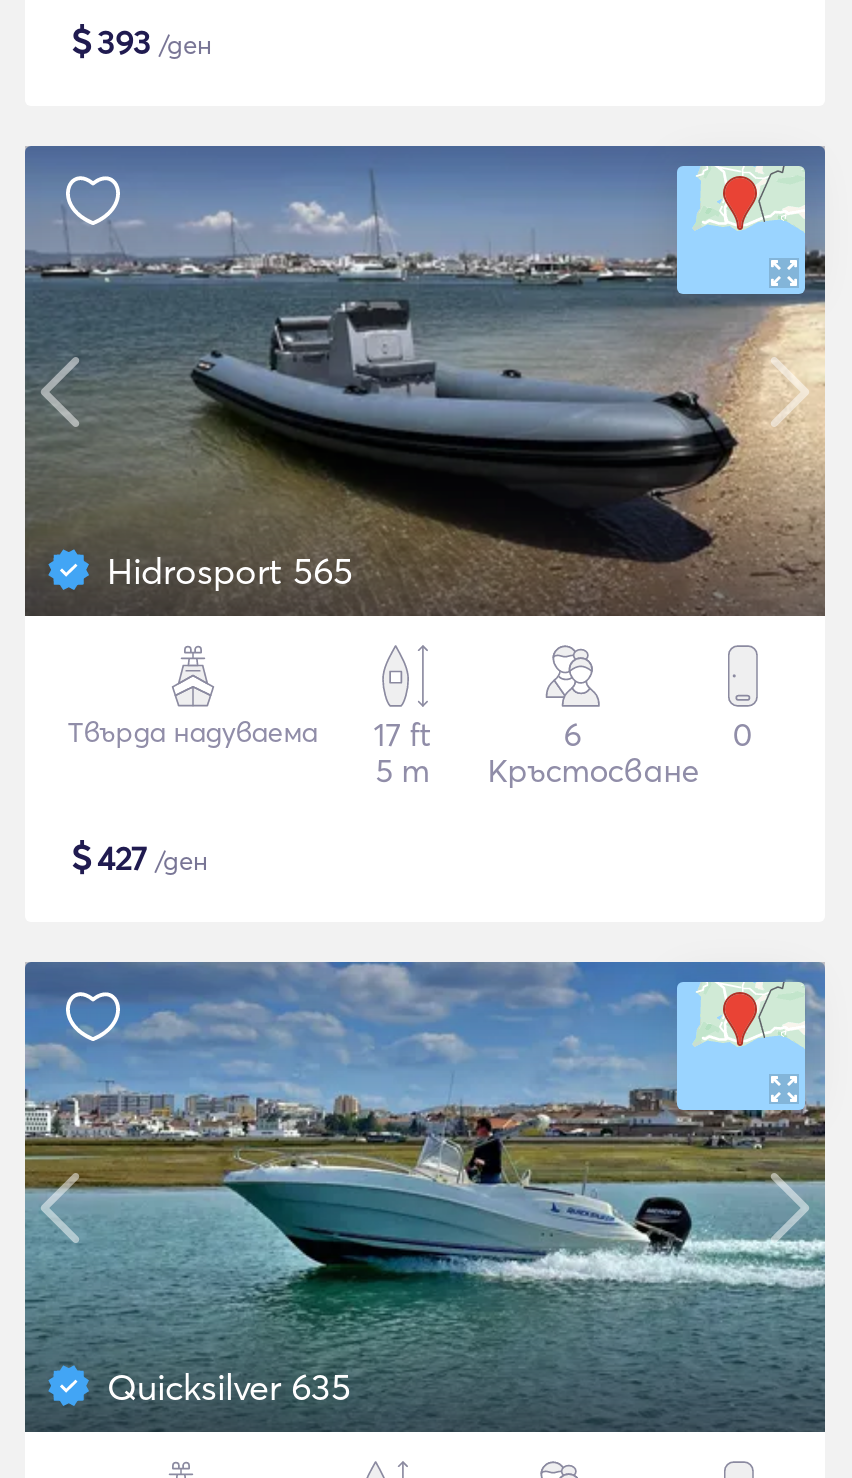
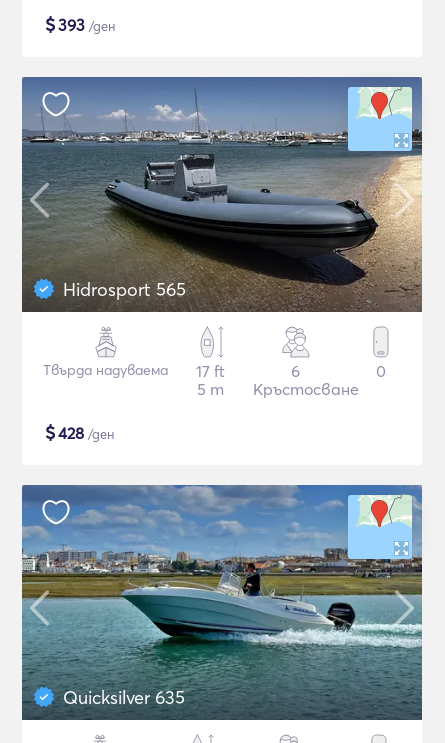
- $427 /ден
+ $428 /ден
